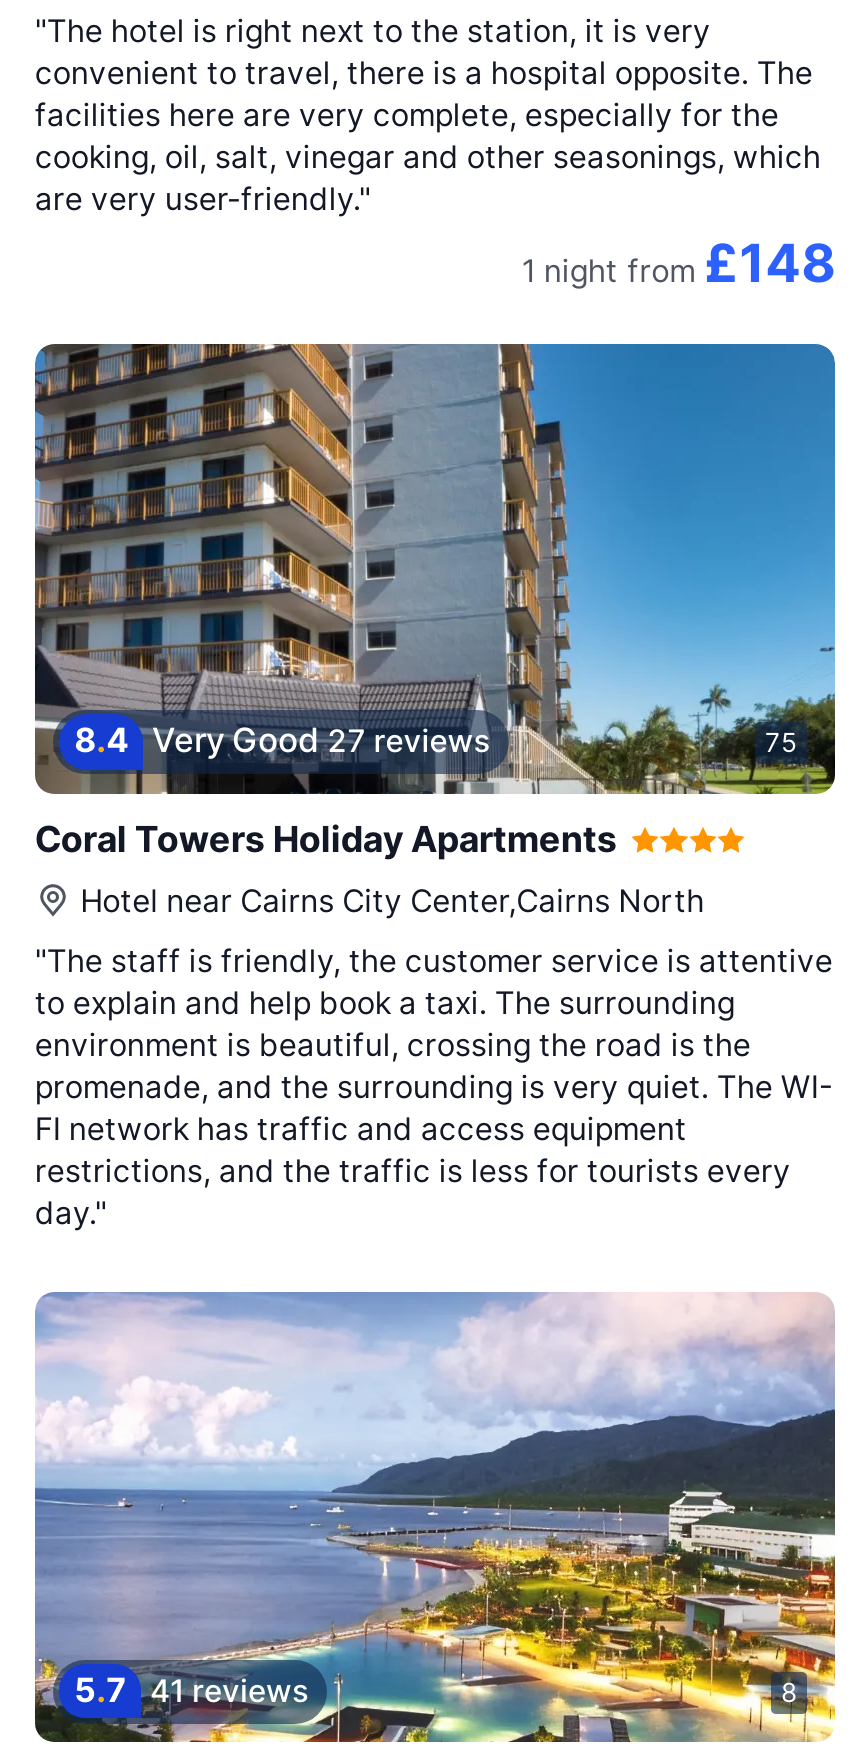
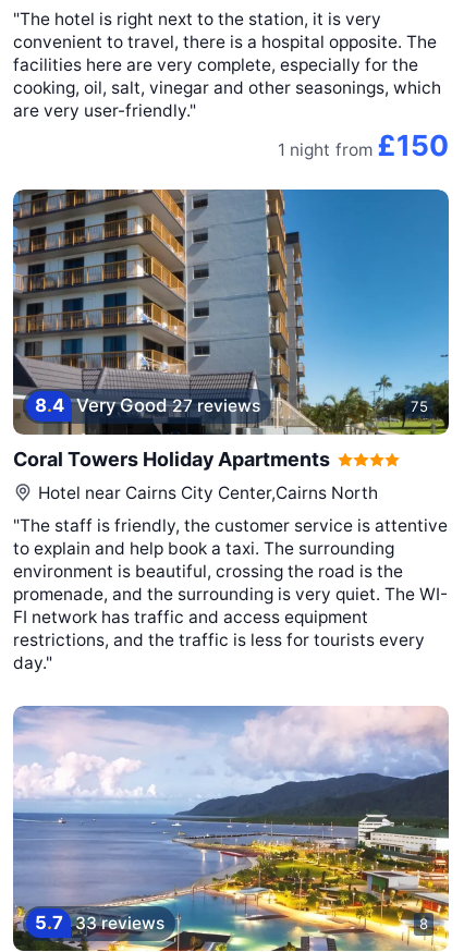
- 1 night from £148
+ 1 night from £150

- 5.7 41 reviews
+ 5.7 33 reviews
